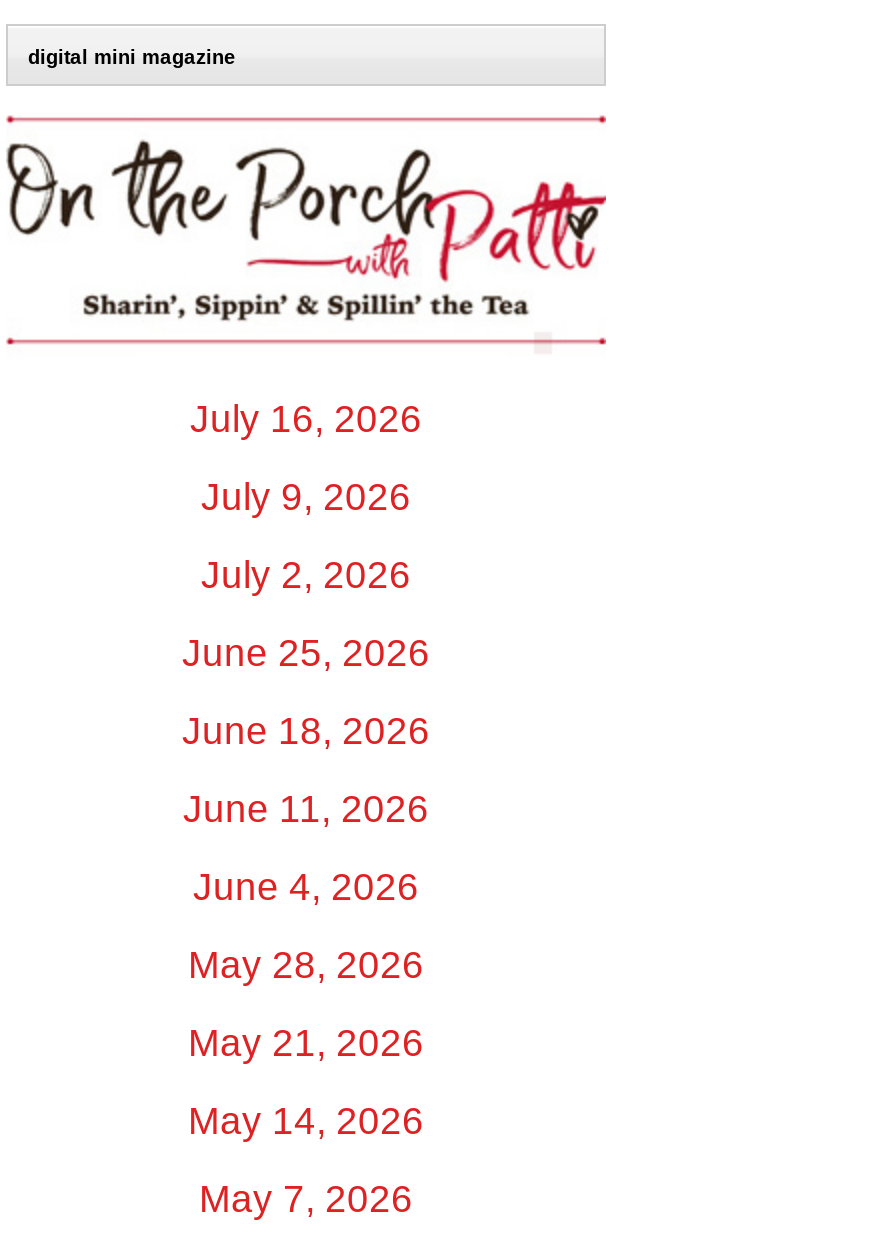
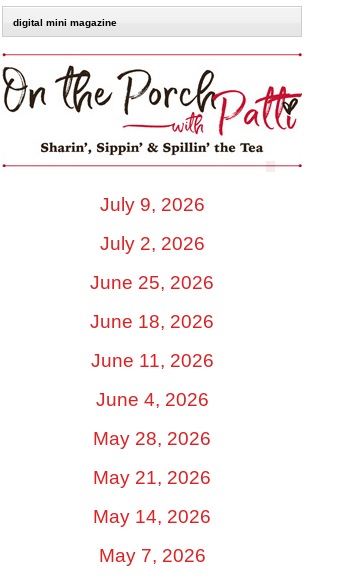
- July 16, 2026
